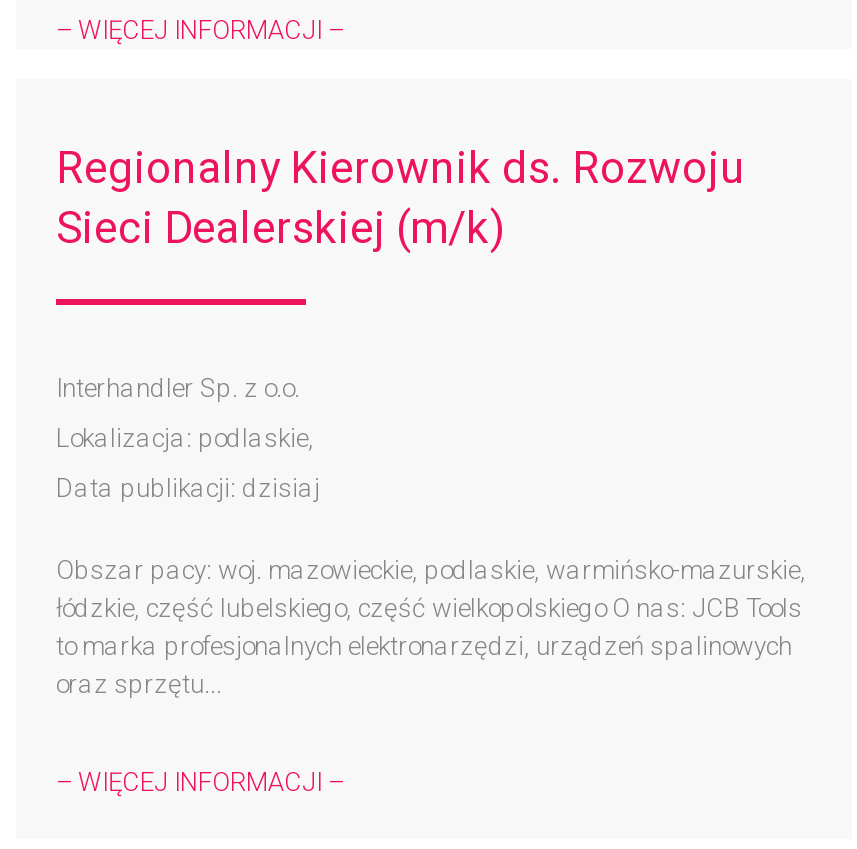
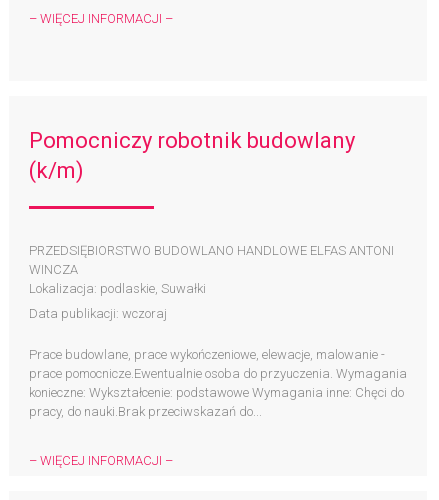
- Regionalny Kierownik ds. Rozwoju
- Sieci Dealerskiej (m/k)
- Interhandler Sp. z o.o.
- Lokalizacja: podlaskie,
- Data publikacji: dzisiaj
- Obszar pacy: woj. mazowieckie, podlaskie, warmińsko-mazurskie,
- łódzkie, część lubelskiego, część wielkopolskiego O nas: JCB Tools
- to marka profesjonalnych elektronarzędzi, urządzeń spalinowych
- oraz sprzętu...
+ Pomocniczy robotnik budowlany
+ (k/m)
+ PRZEDSIĘBIORSTWO BUDOWLANO HANDLOWE ELFAS ANTONI
+ WINCZA
+ Lokalizacja: podlaskie, Suwałki
+ Data publikacji: wczoraj
+ Prace budowlane, prace wykończeniowe, elewacje, malowanie -
+ prace pomocnicze.Ewentualnie osoba do przyuczenia. Wymagania
+ konieczne: Wykształcenie: podstawowe Wymagania inne: Chęci do
+ pracy, do nauki.Brak przeciwskazań do...
